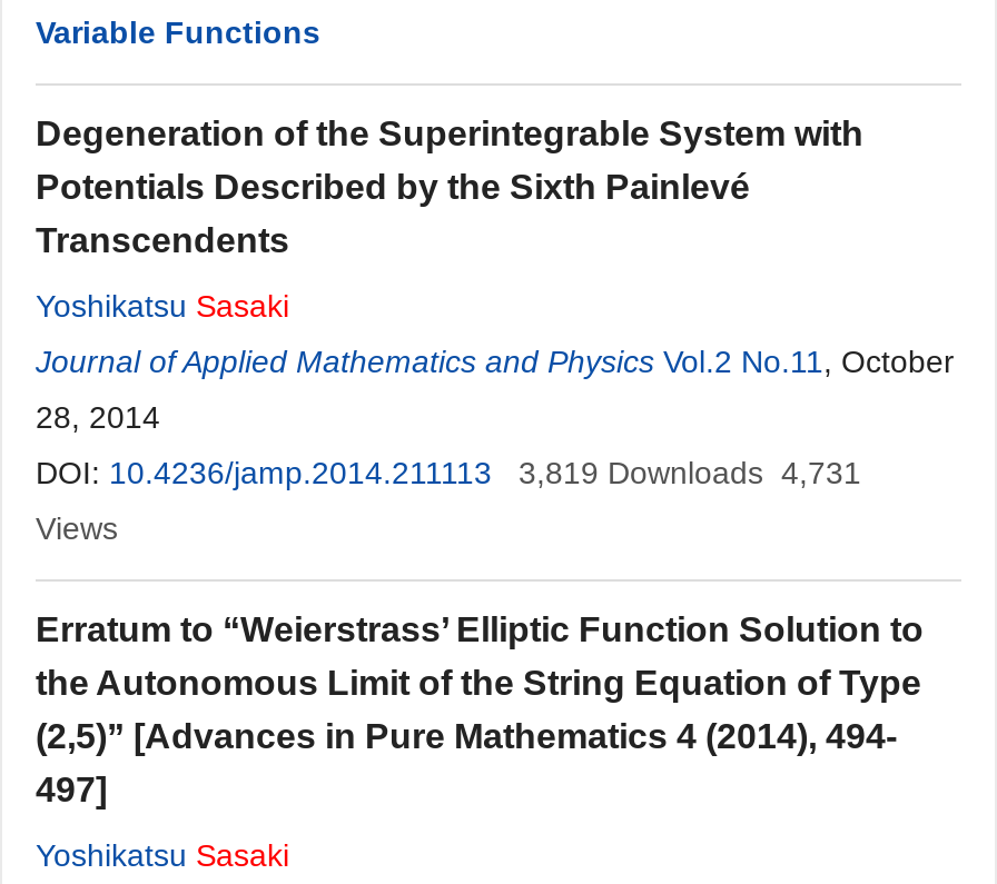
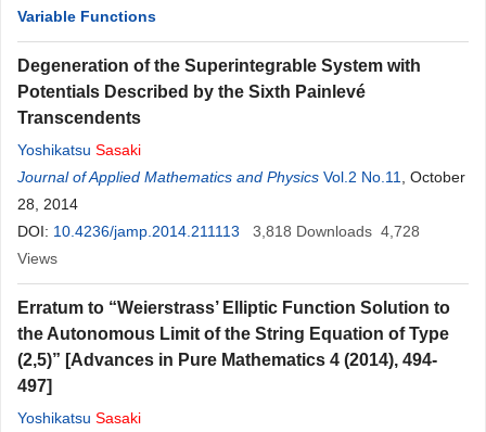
- DOI: 10.4236/jamp.2014.211113 3,819 Downloads 4,731
+ DOI: 10.4236/jamp.2014.211113 3,818 Downloads 4,728
